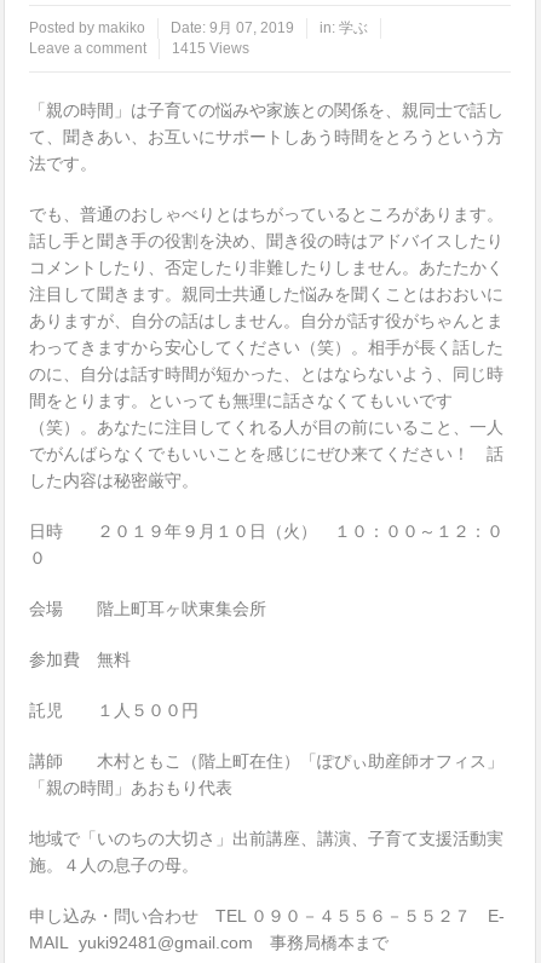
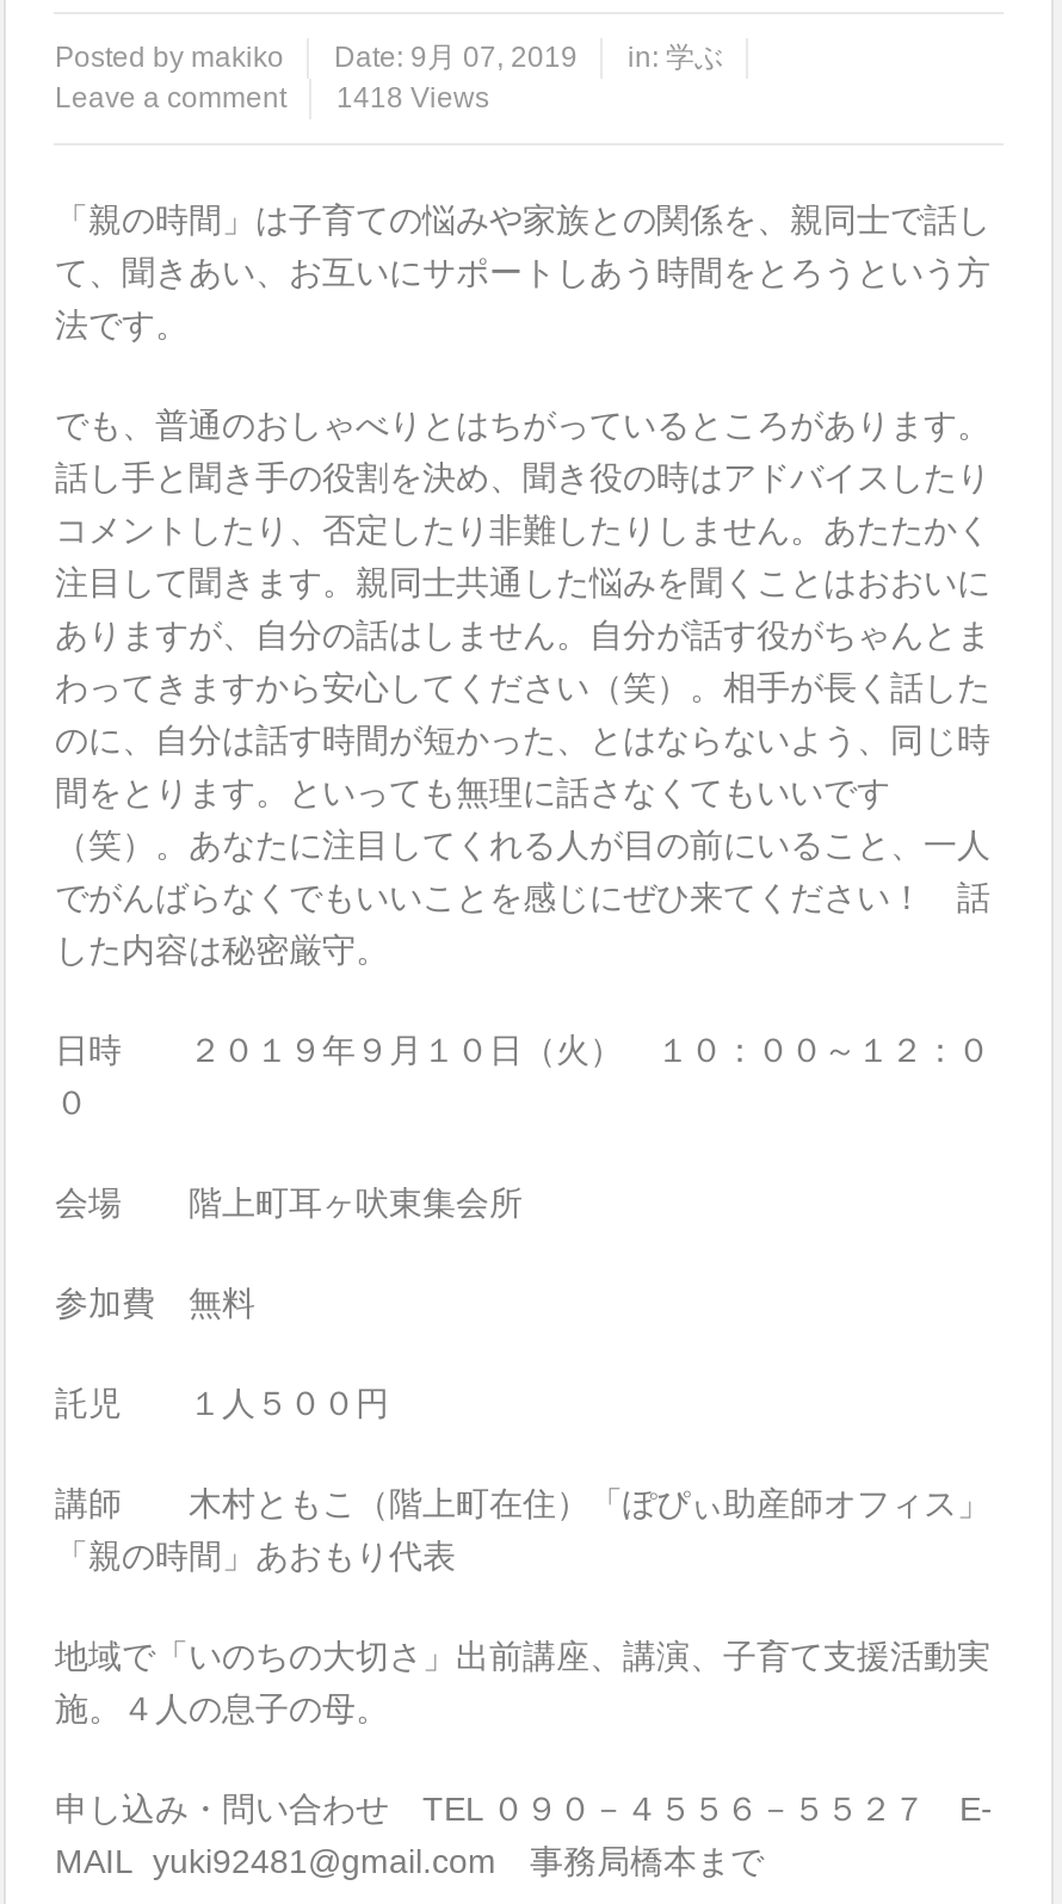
- Leave a comment 1415 Views
+ Leave a comment 1418 Views
